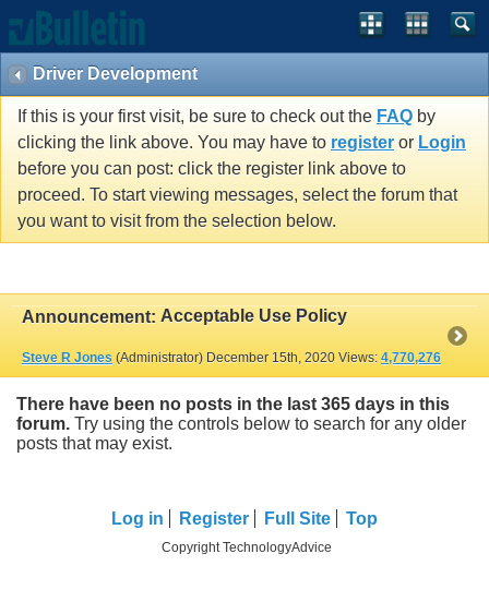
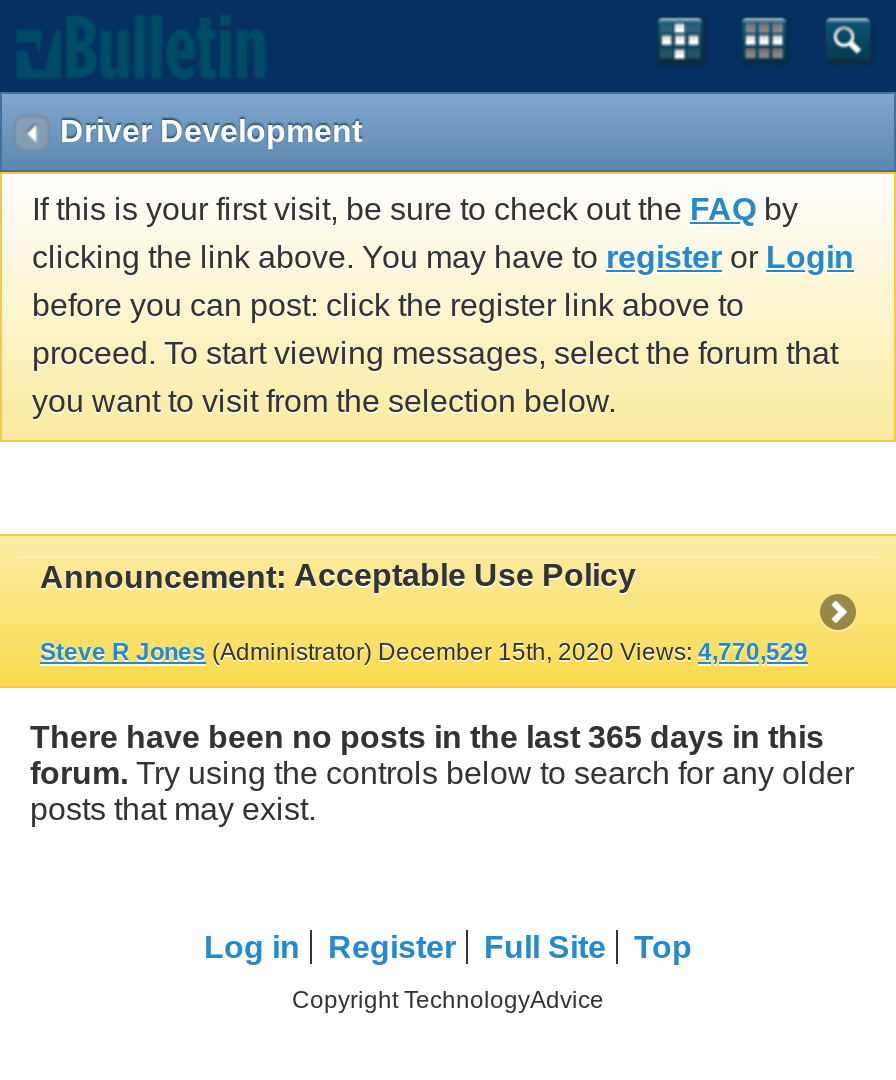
- Steve R Jones (Administrator) December 15th, 2020 Views: 4,770,276
+ Steve R Jones (Administrator) December 15th, 2020 Views: 4,770,529
